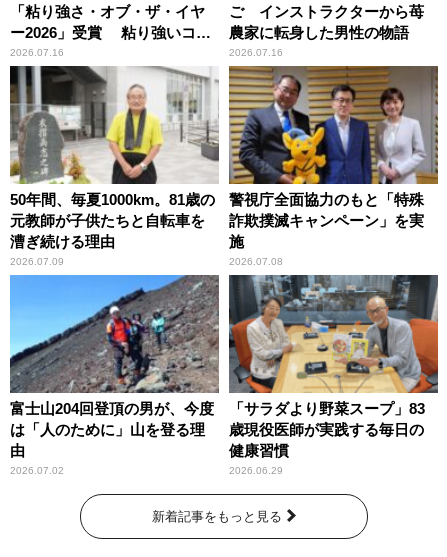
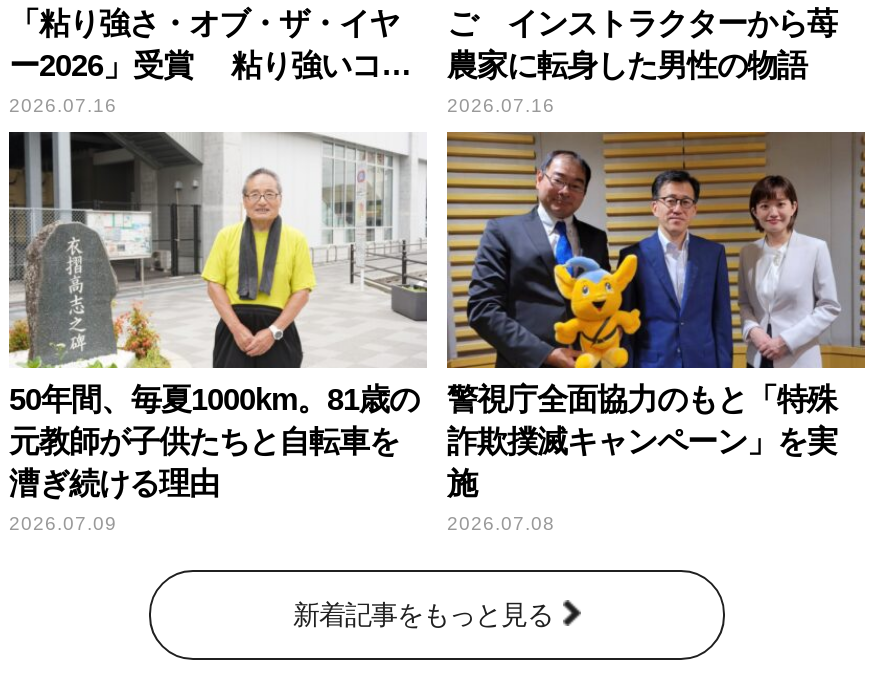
- [image]
- 富士山204回登頂の男が、今度
- は「人のために」山を登る理
- 由
- 2026.07.02

- [image]
- 「サラダより野菜スープ」83
- 歳現役医師が実践する毎日の
- 健康習慣
- 2026.06.29
